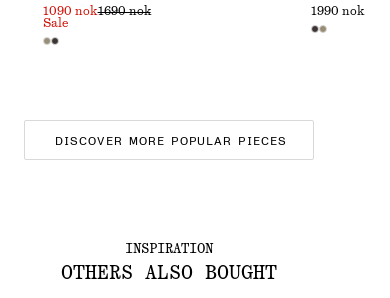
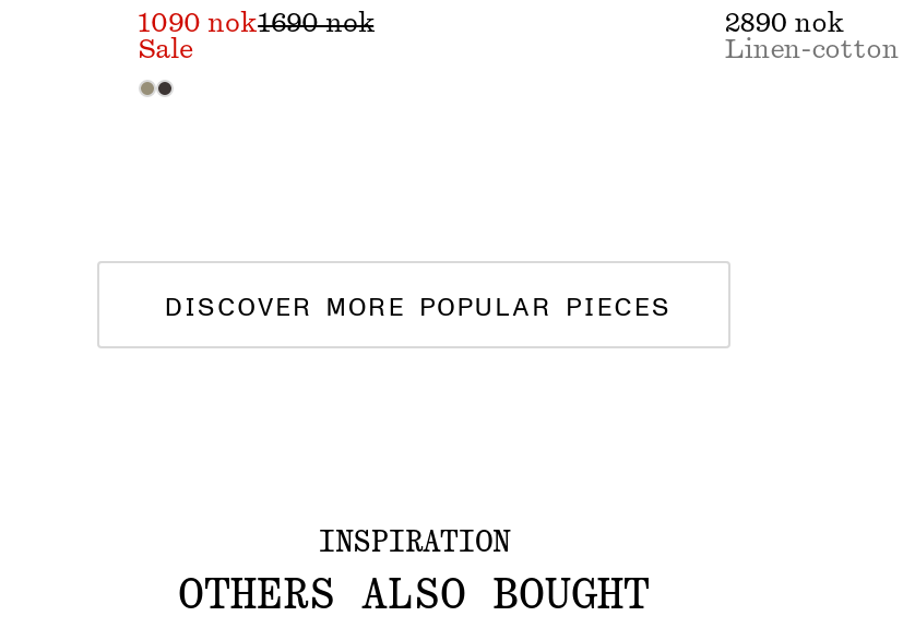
- 1990 nok
+ 2890 nok
+ Linen-cotton
